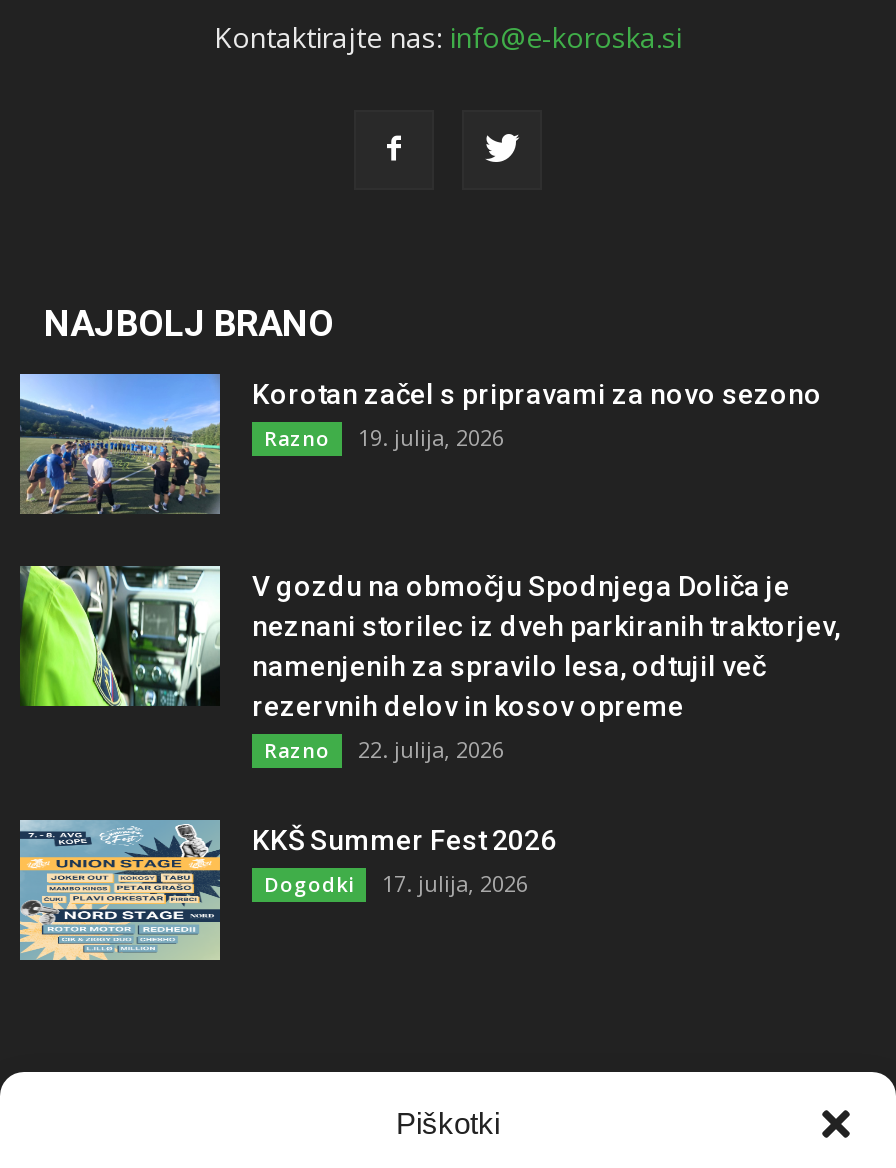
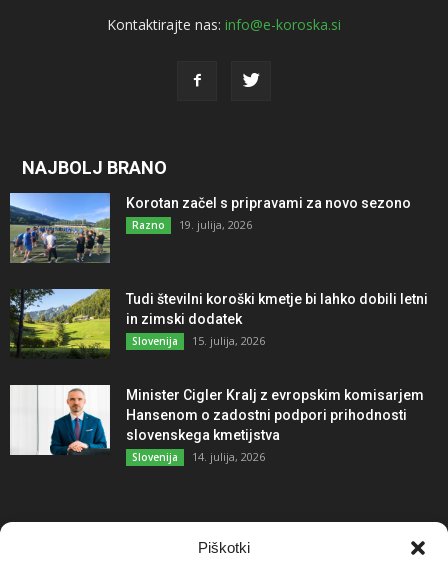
- [image]
- V gozdu na območju Spodnjega Doliča je
- neznani storilec iz dveh parkiranih traktorjev,
- namenjenih za spravilo lesa, odtujil več
- rezervnih delov in kosov opreme
- Razno
- 22. julija, 2026
+ [image]
+ Tudi številni koroški kmetje bi lahko dobili letni
+ in zimski dodatek
+ Slovenija
+ 15. julija, 2026

- [image]
- KKŠ Summer Fest 2026
- Dogodki
- 17. julija, 2026
+ [image]
+ Minister Cigler Kralj z evropskim komisarjem
+ Hansenom o zadostni podpori prihodnosti
+ slovenskega kmetijstva
+ Slovenija
+ 14. julija, 2026
